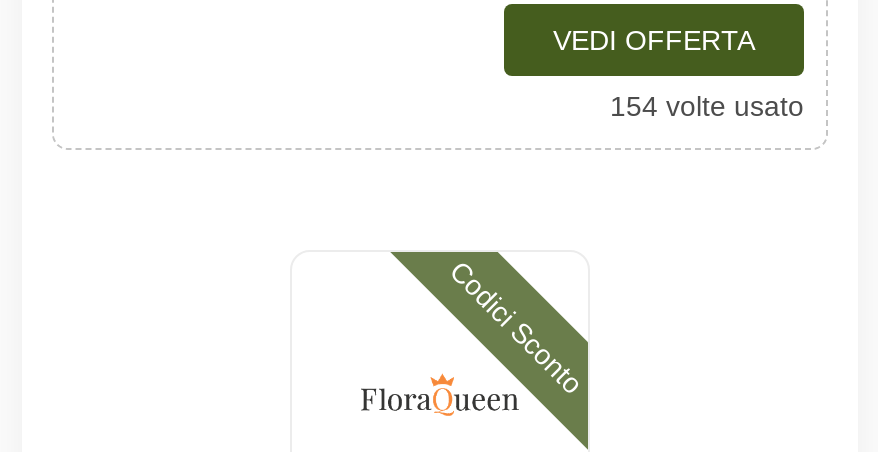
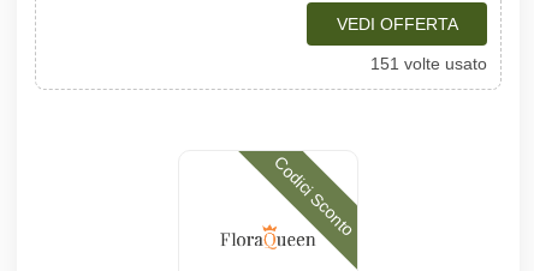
- 154 volte usato
+ 151 volte usato
